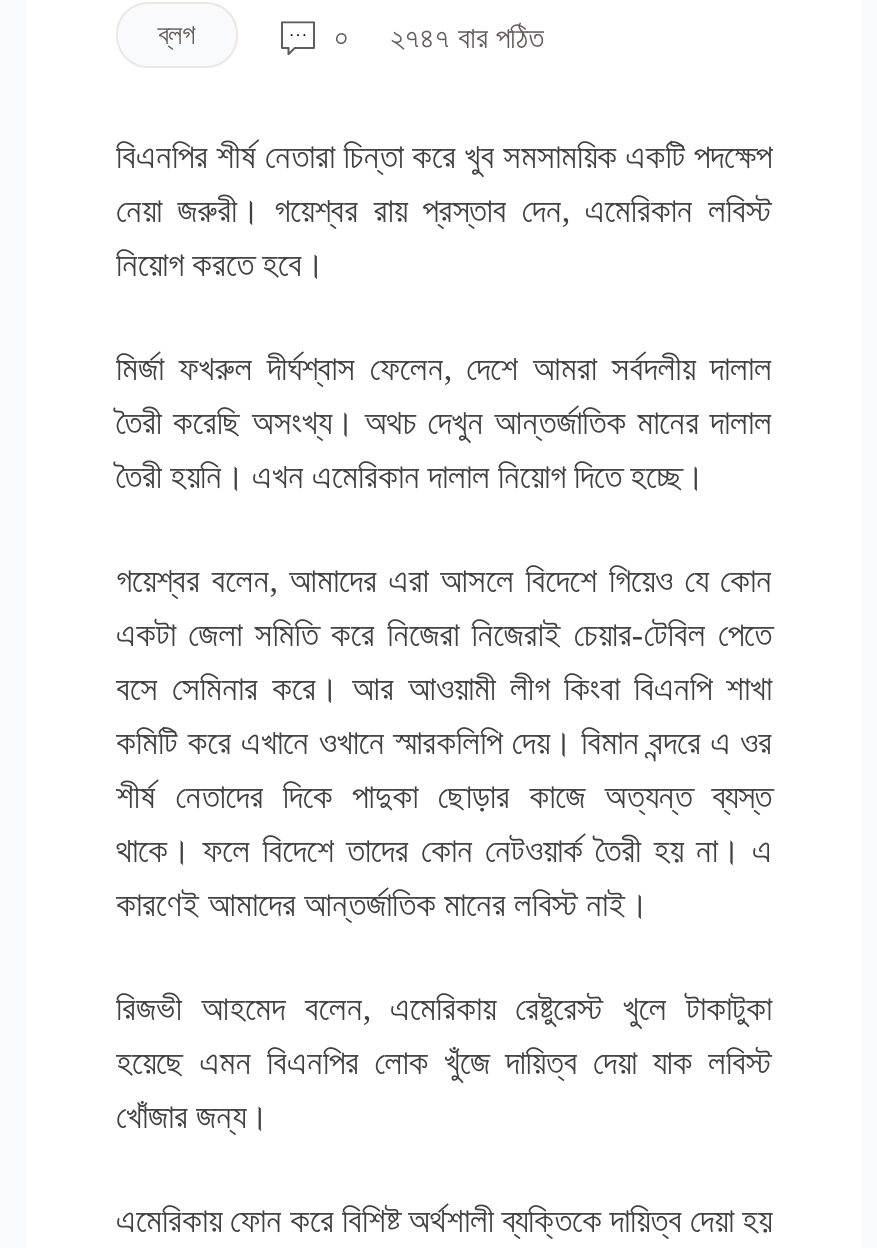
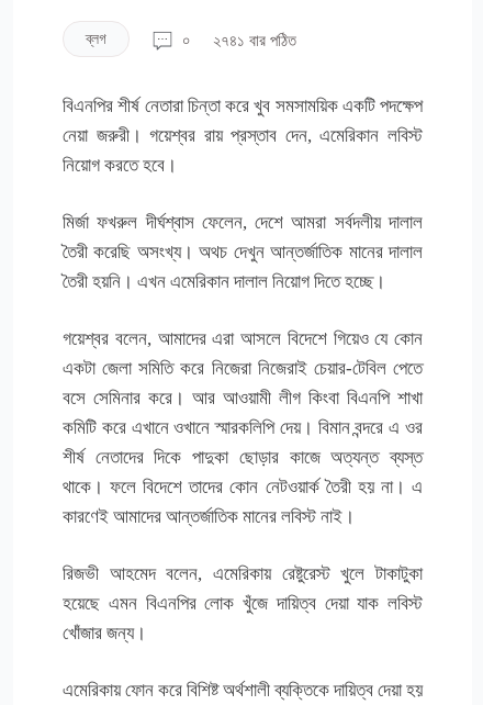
- ২৭৪৭ বার পঠিত
+ ২৭৪১ বার পঠিত
